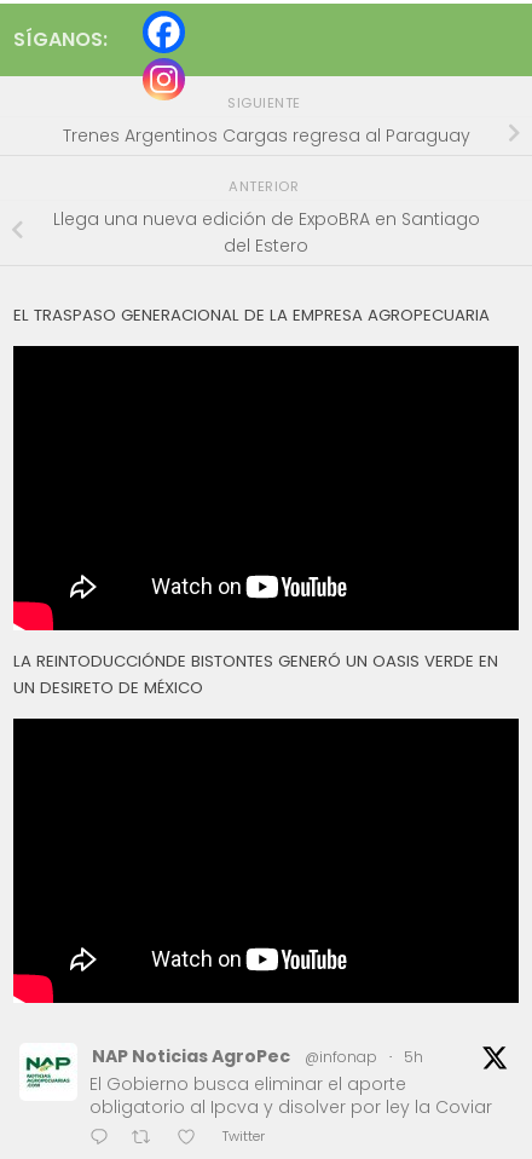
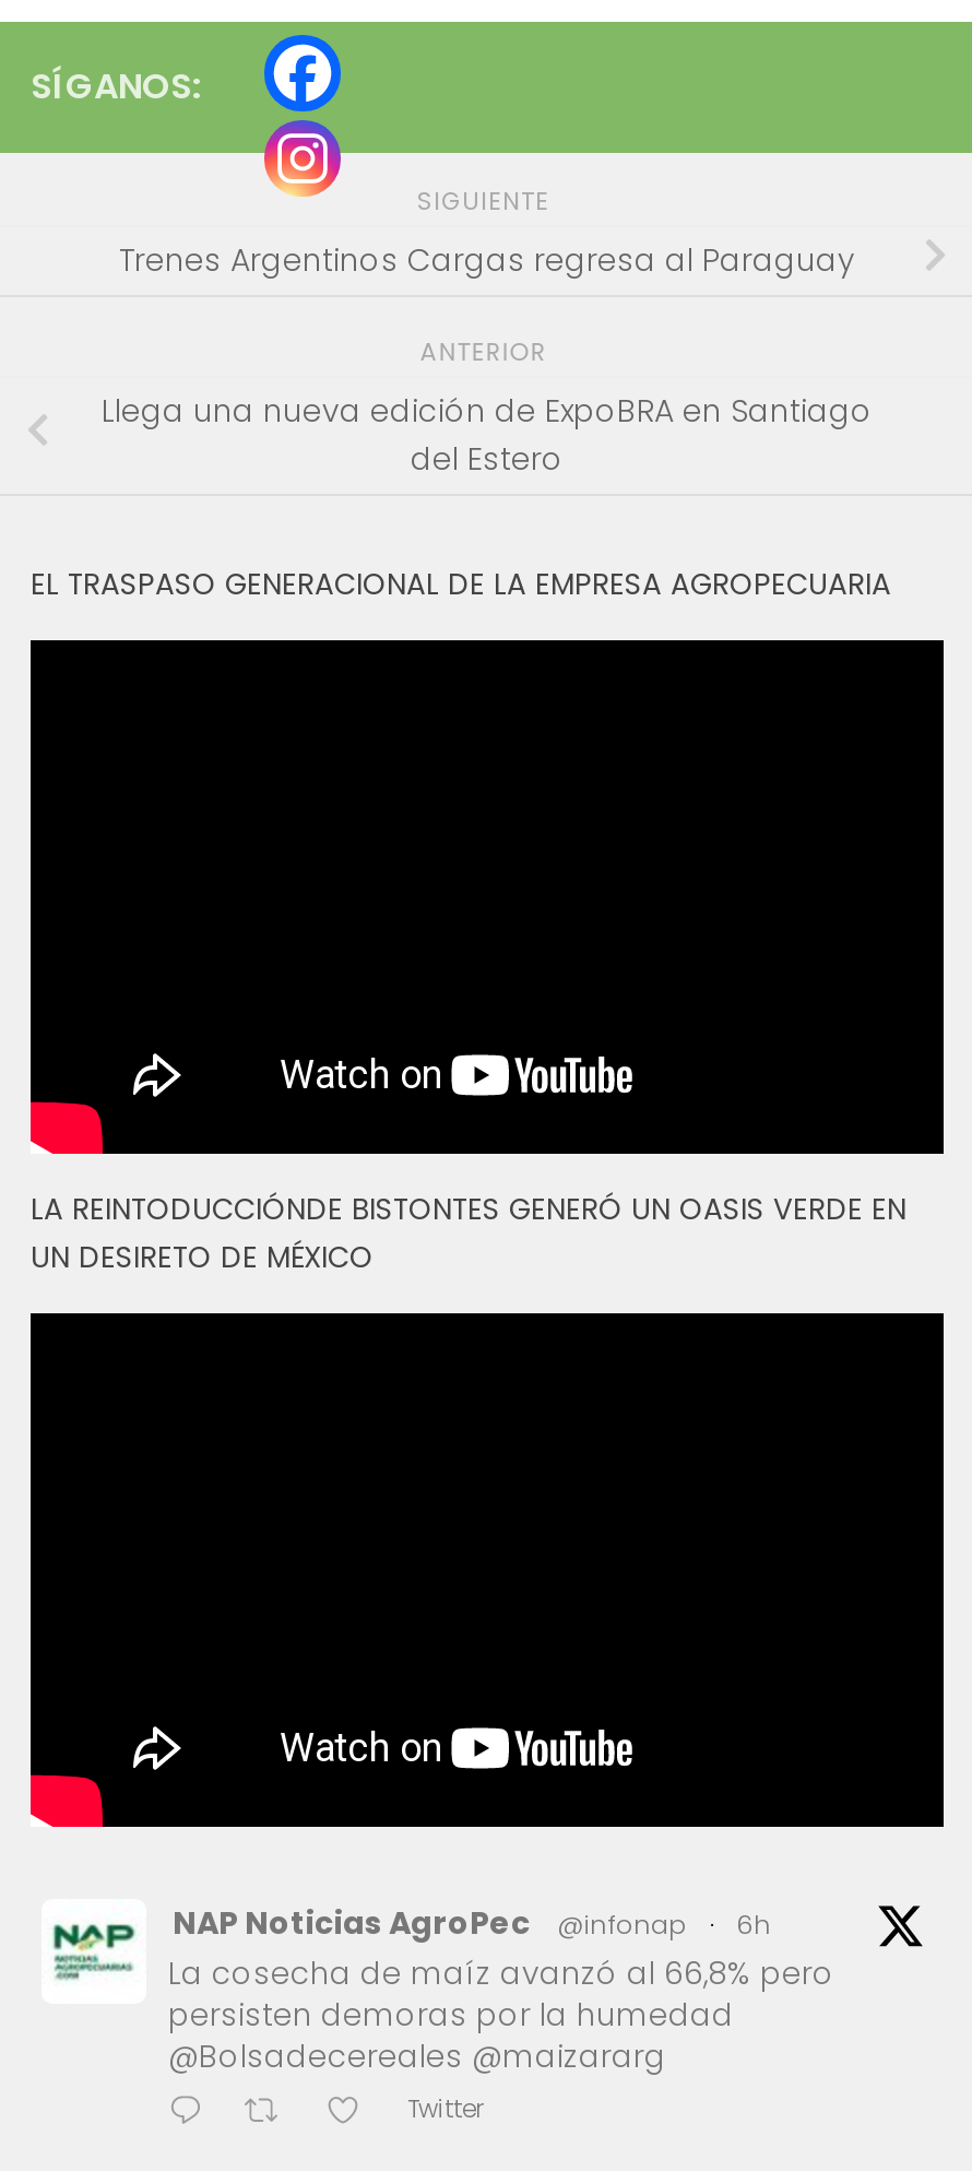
- 5h
- El Gobierno busca eliminar el aporte
- obligatorio al Ipcva y disolver por ley la Coviar
+ 6h
+ La cosecha de maíz avanzó al 66,8% pero
+ persisten demoras por la humedad
+ @Bolsadecereales @maizararg
